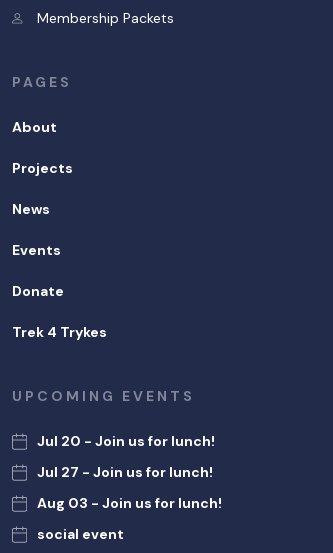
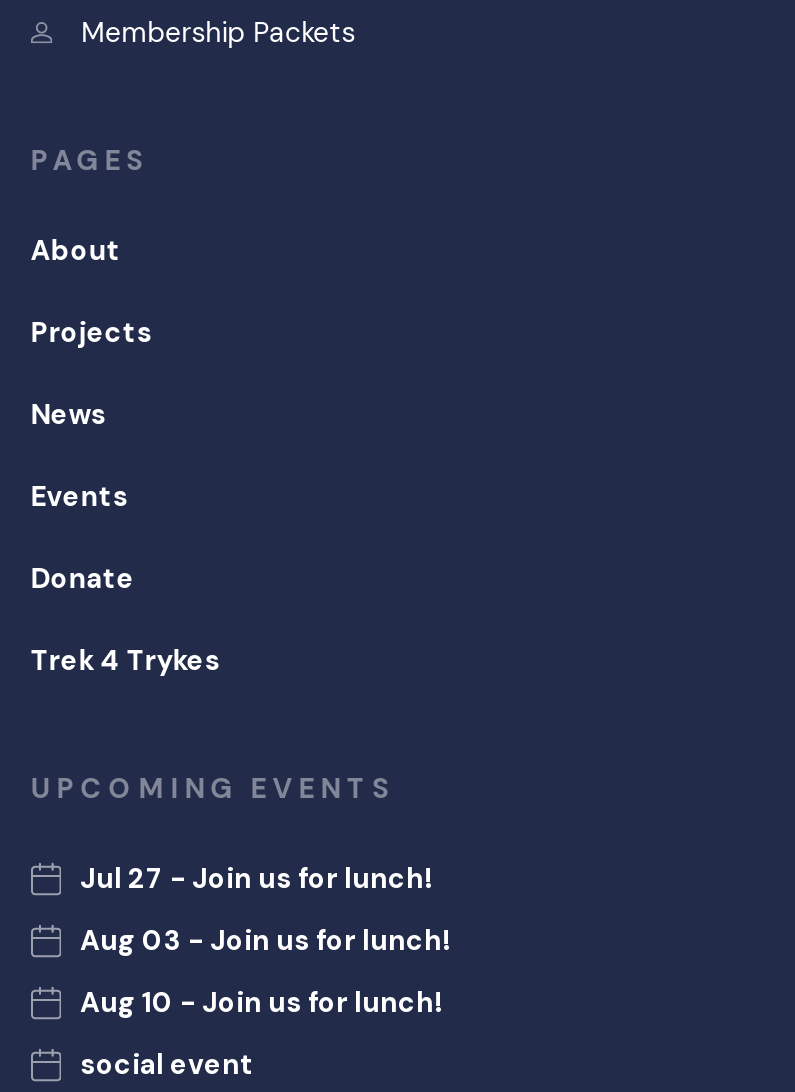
- Jul 20 - Join us for lunch!

moved up: Jul 27 - Join us for lunch! | Aug 03 - Join us for lunch!

+ Aug 10 - Join us for lunch!
